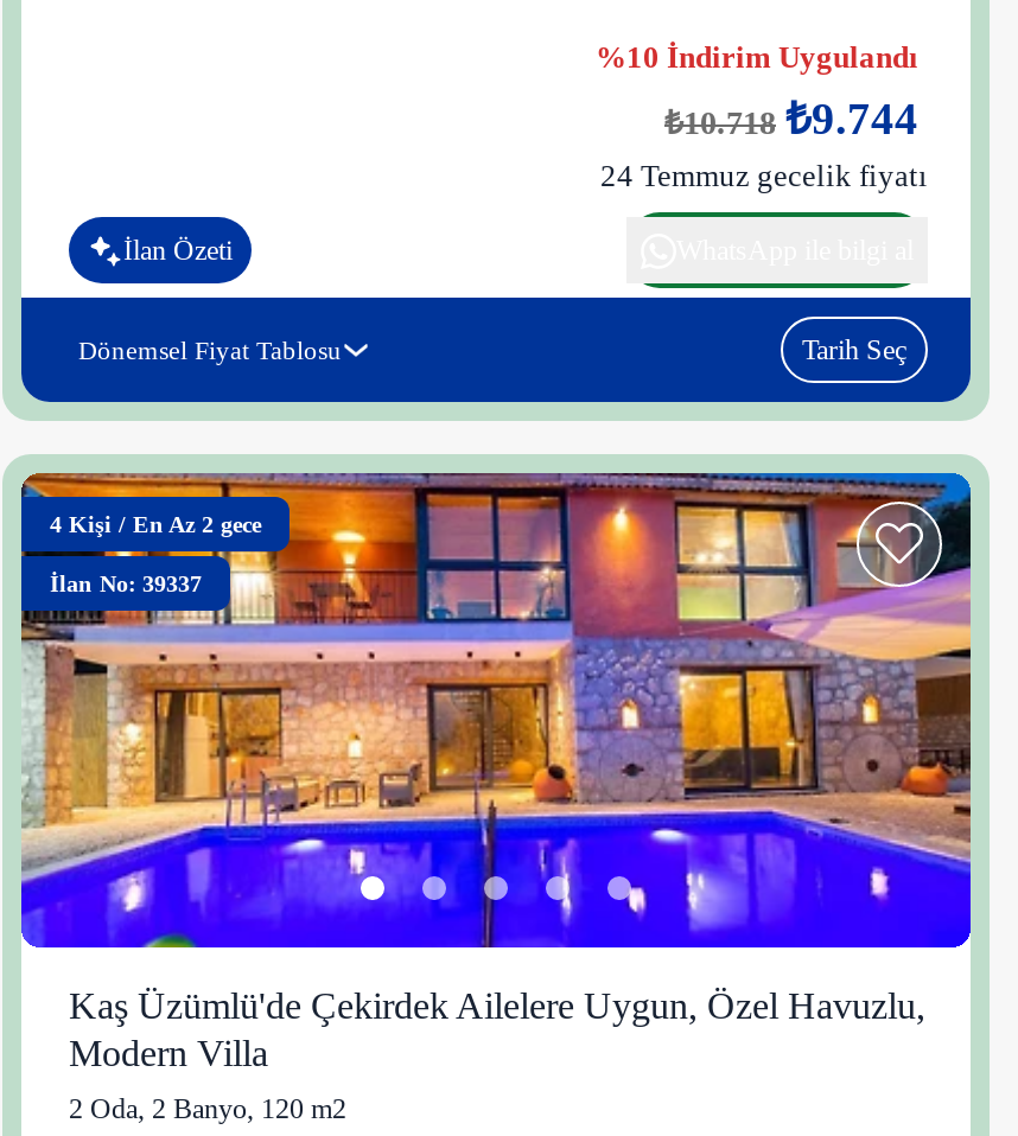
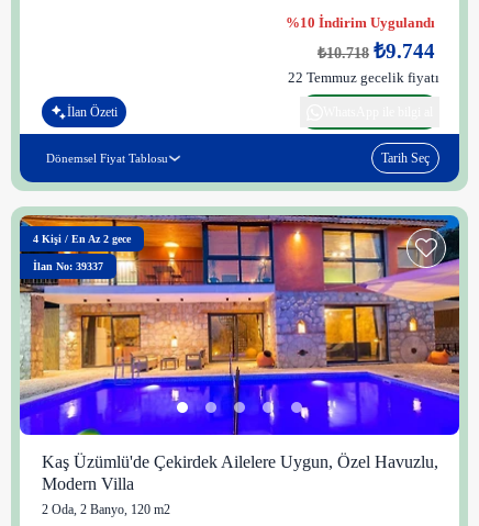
- 24 Temmuz gecelik fiyatı
+ 22 Temmuz gecelik fiyatı
